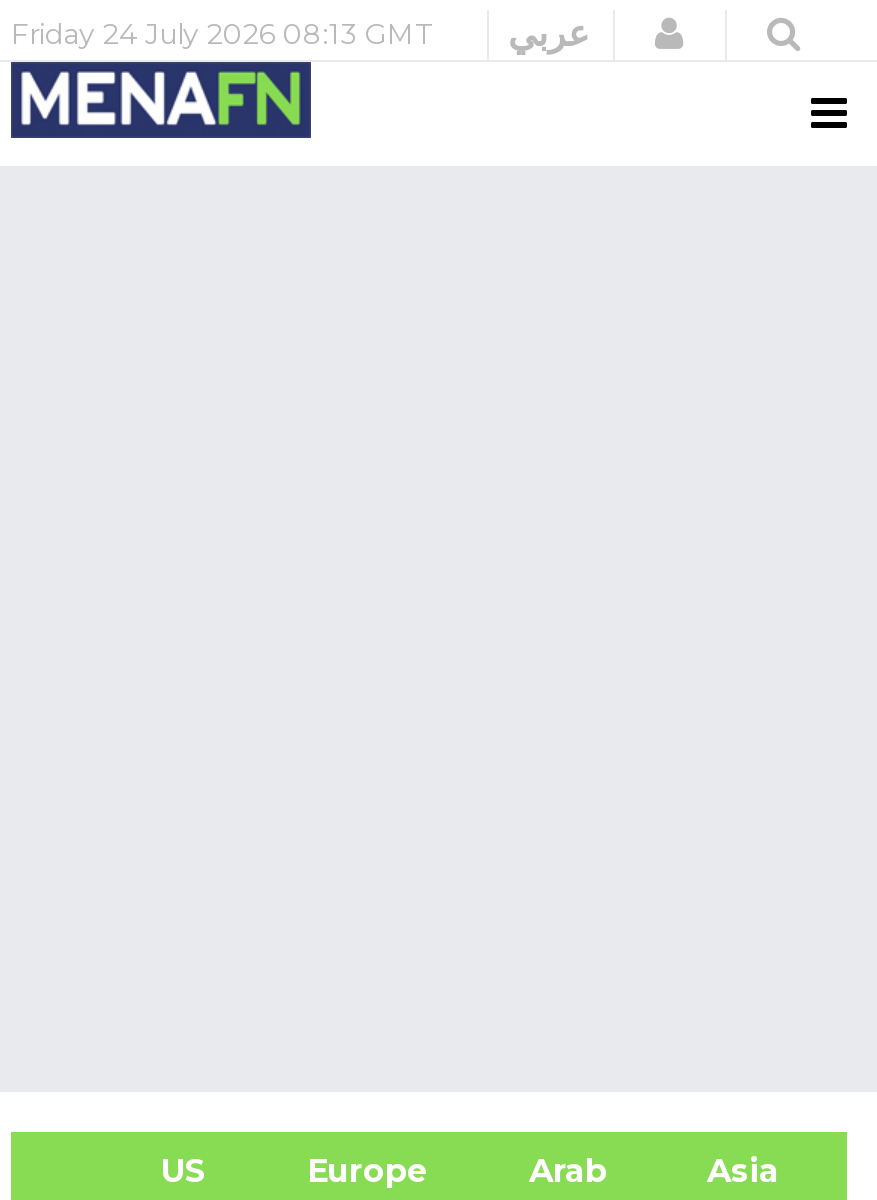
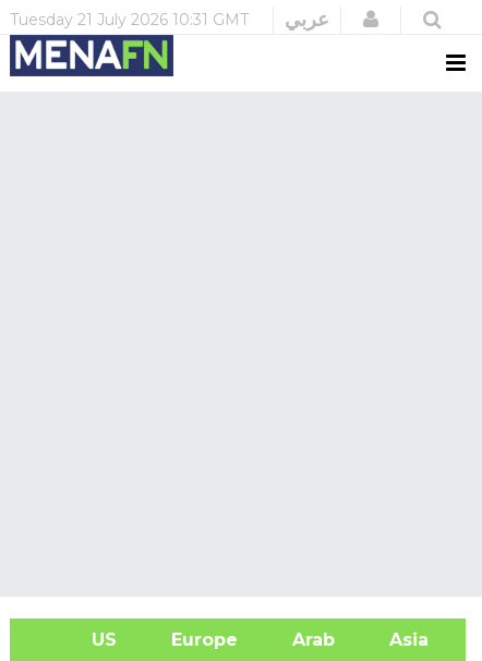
- Friday 24 July 2026 08:13 GMT
+ Tuesday 21 July 2026 10:31 GMT
